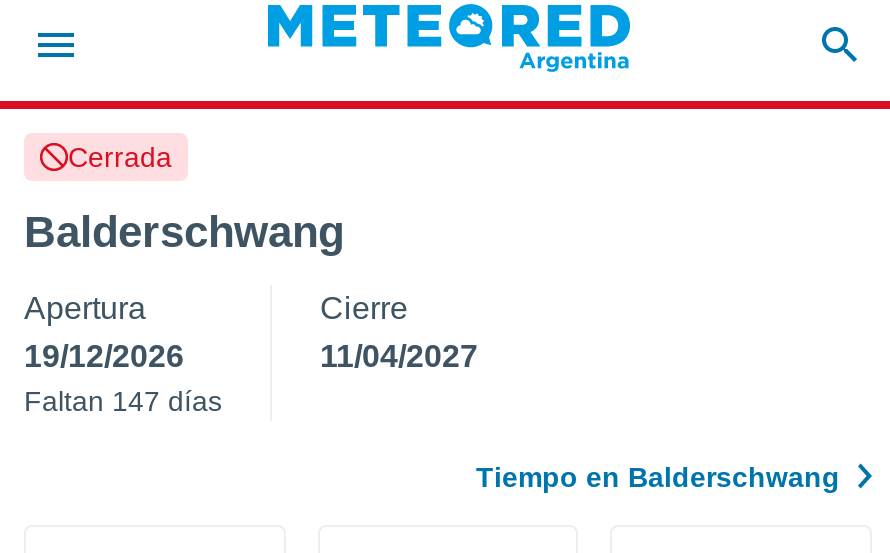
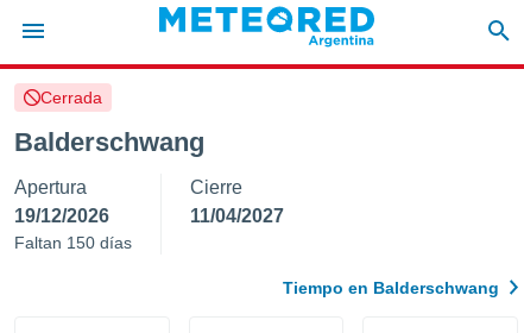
- Faltan 147 días
+ Faltan 150 días
